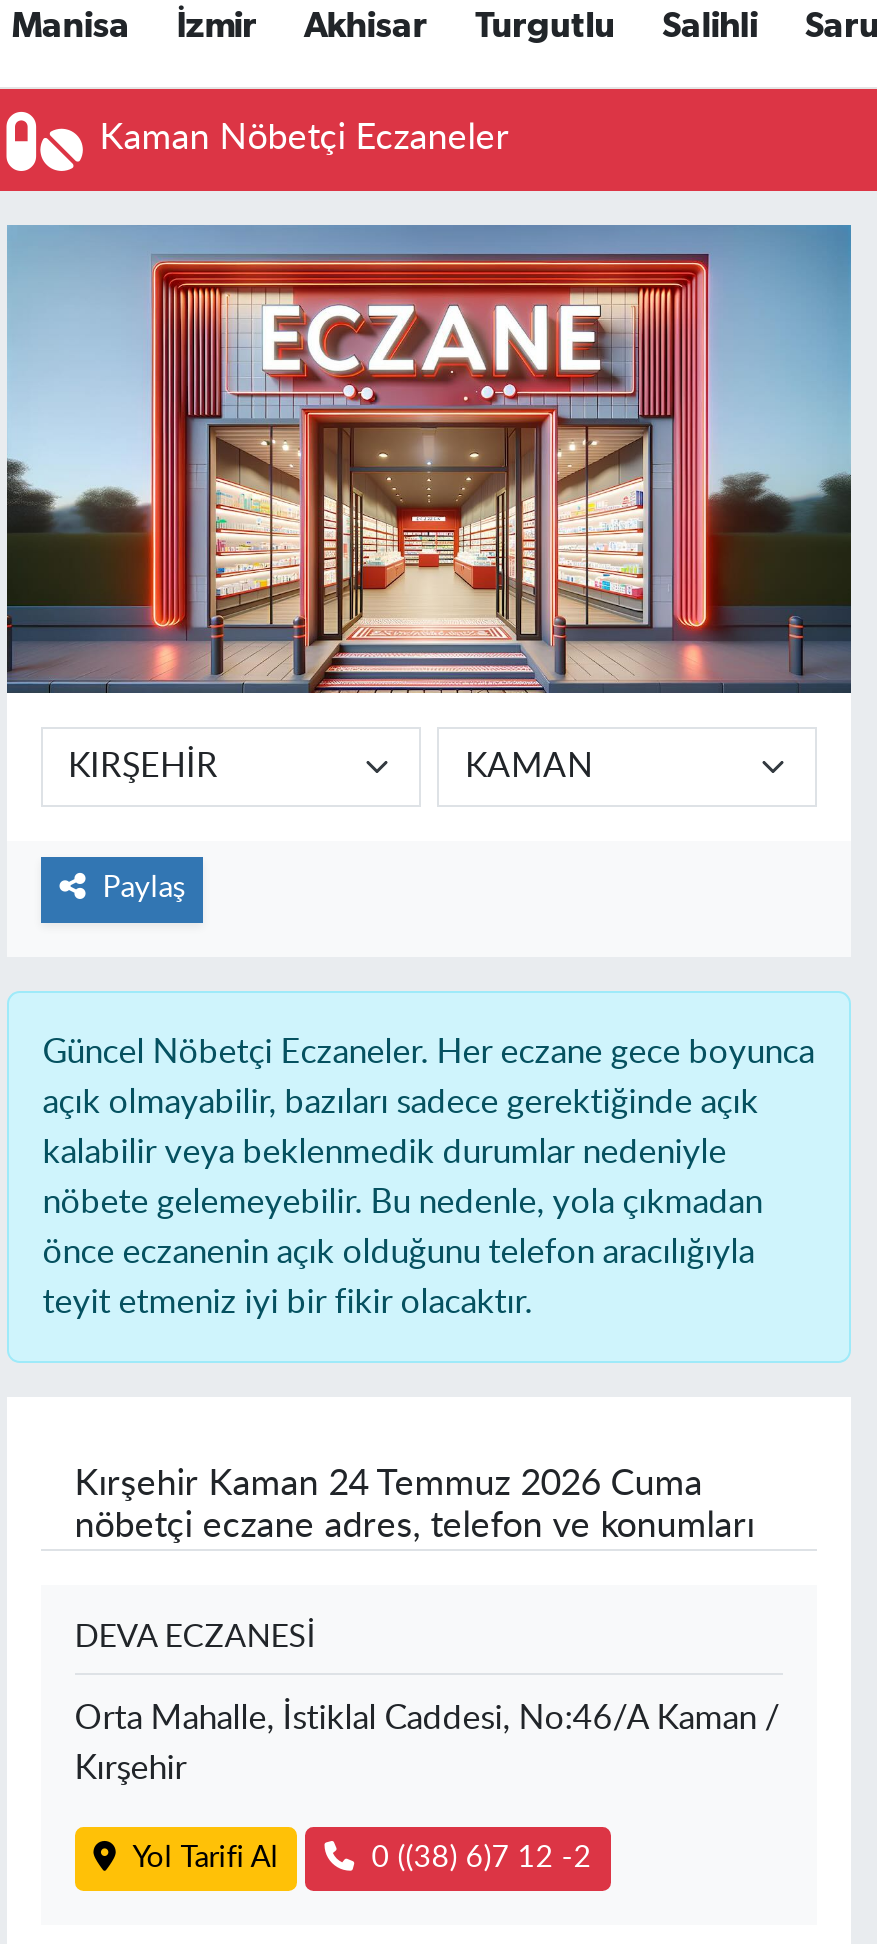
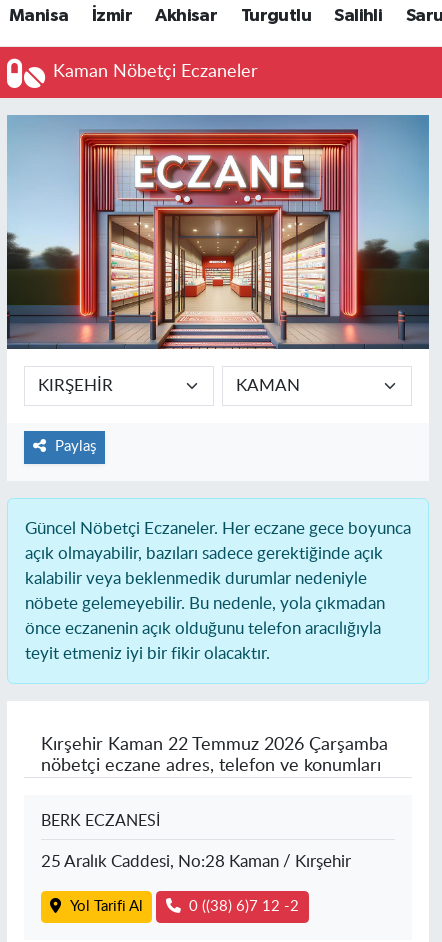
- Kırşehir Kaman 24 Temmuz 2026 Cuma
+ Kırşehir Kaman 22 Temmuz 2026 Çarşamba

- DEVA ECZANESİ
- Orta Mahalle, İstiklal Caddesi, No:46/A Kaman /
- Kırşehir
+ BERK ECZANESİ
+ 25 Aralık Caddesi, No:28 Kaman / Kırşehir
